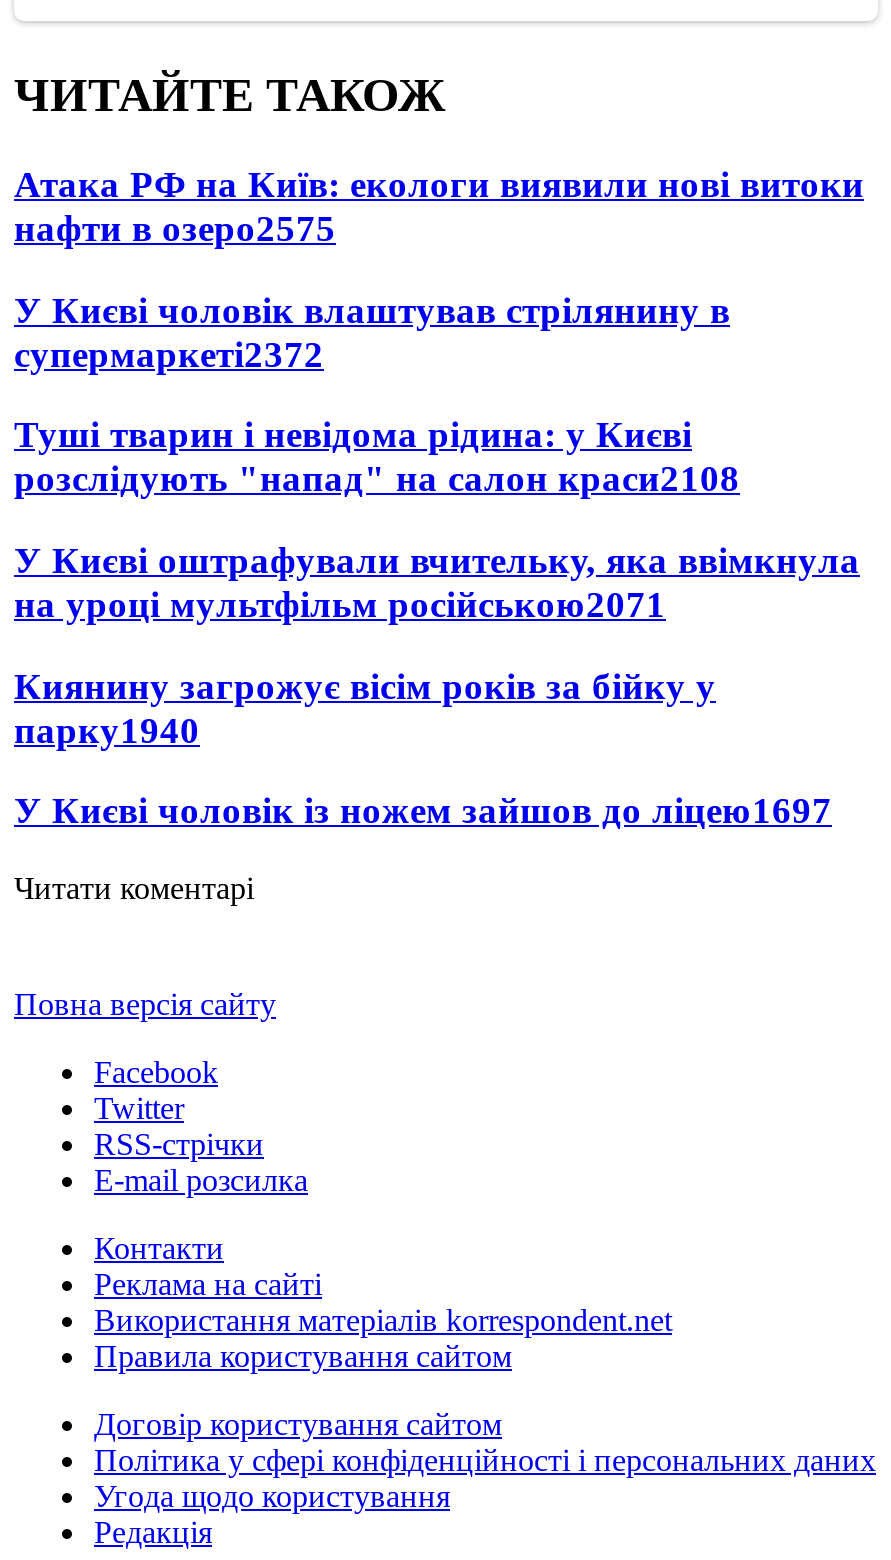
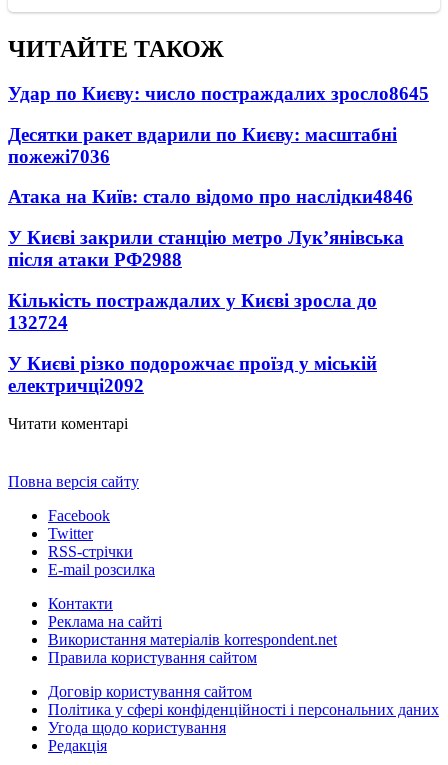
- Атака РФ на Київ: екологи виявили нові витоки
- нафти в озеро2575
+ Удар по Києву: число постраждалих зросло8645

- У Києві чоловік влаштував стрілянину в
- супермаркеті2372
+ Десятки ракет вдарили по Києву: масштабні
+ пожежі7036

- Туші тварин і невідома рідина: у Києві
- розслідують "напад" на салон краси2108
+ Атака на Київ: стало відомо про наслідки4846

- У Києві оштрафували вчительку, яка ввімкнула
- на уроці мультфільм російською2071
+ У Києві закрили станцію метро Лук’янівська
+ після атаки РФ2988

- Киянину загрожує вісім років за бійку у
- парку1940
+ Кількість постраждалих у Києві зросла до
+ 132724

- У Києві чоловік із ножем зайшов до ліцею1697
+ У Києві різко подорожчає проїзд у міській
+ електричці2092
